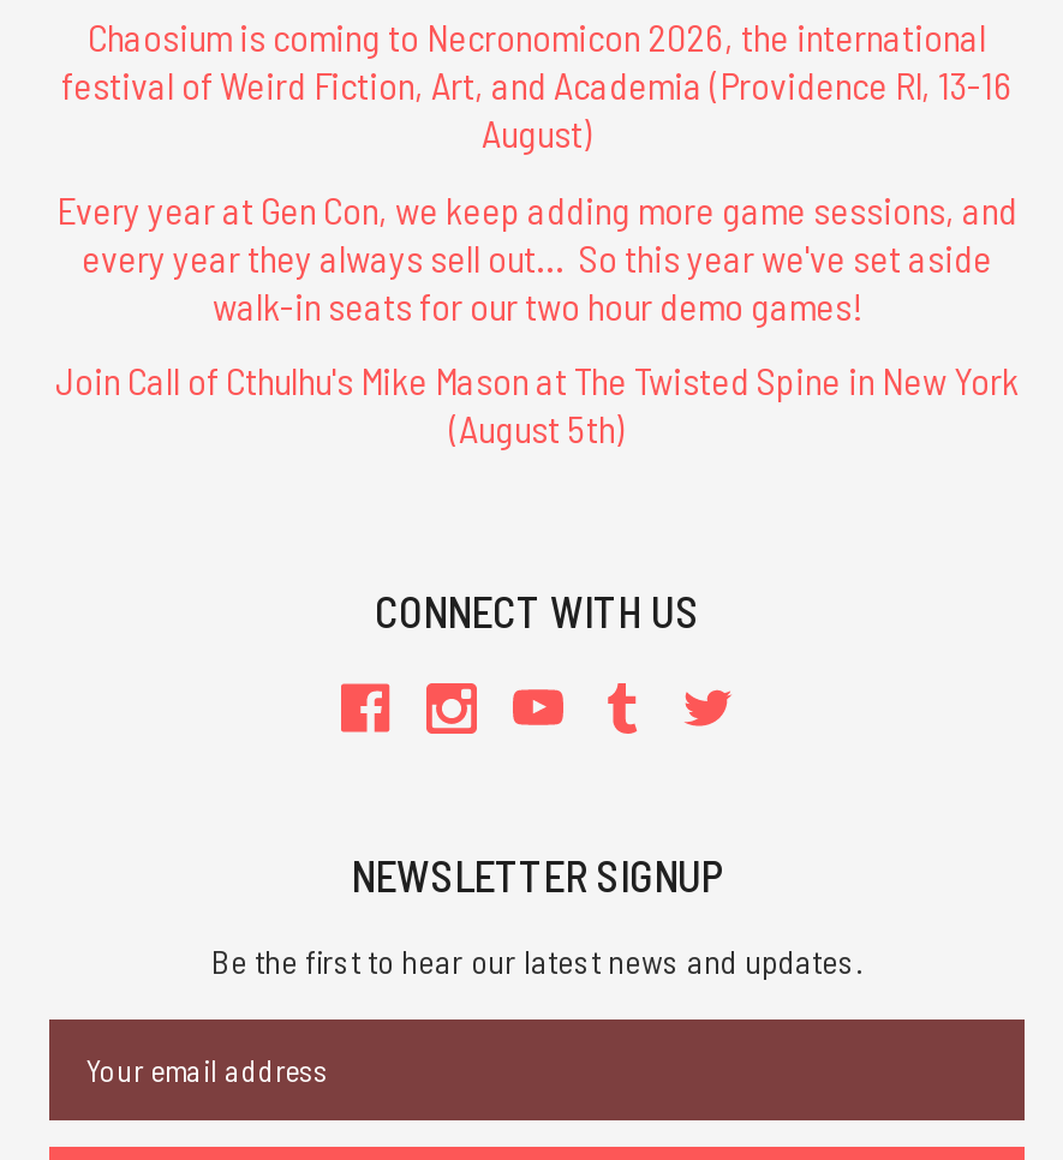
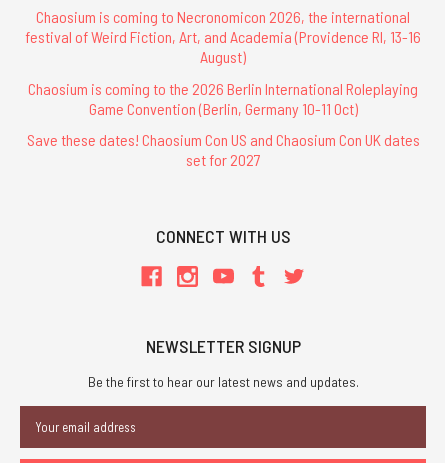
- Every year at Gen Con, we keep adding more game sessions, and
- every year they always sell out... So this year we've set aside
- walk-in seats for our two hour demo games!
+ Chaosium is coming to the 2026 Berlin International Roleplaying
+ Game Convention (Berlin, Germany 10-11 Oct)

- Join Call of Cthulhu's Mike Mason at The Twisted Spine in New York
- (August 5th)
+ Save these dates! Chaosium Con US and Chaosium Con UK dates
+ set for 2027
